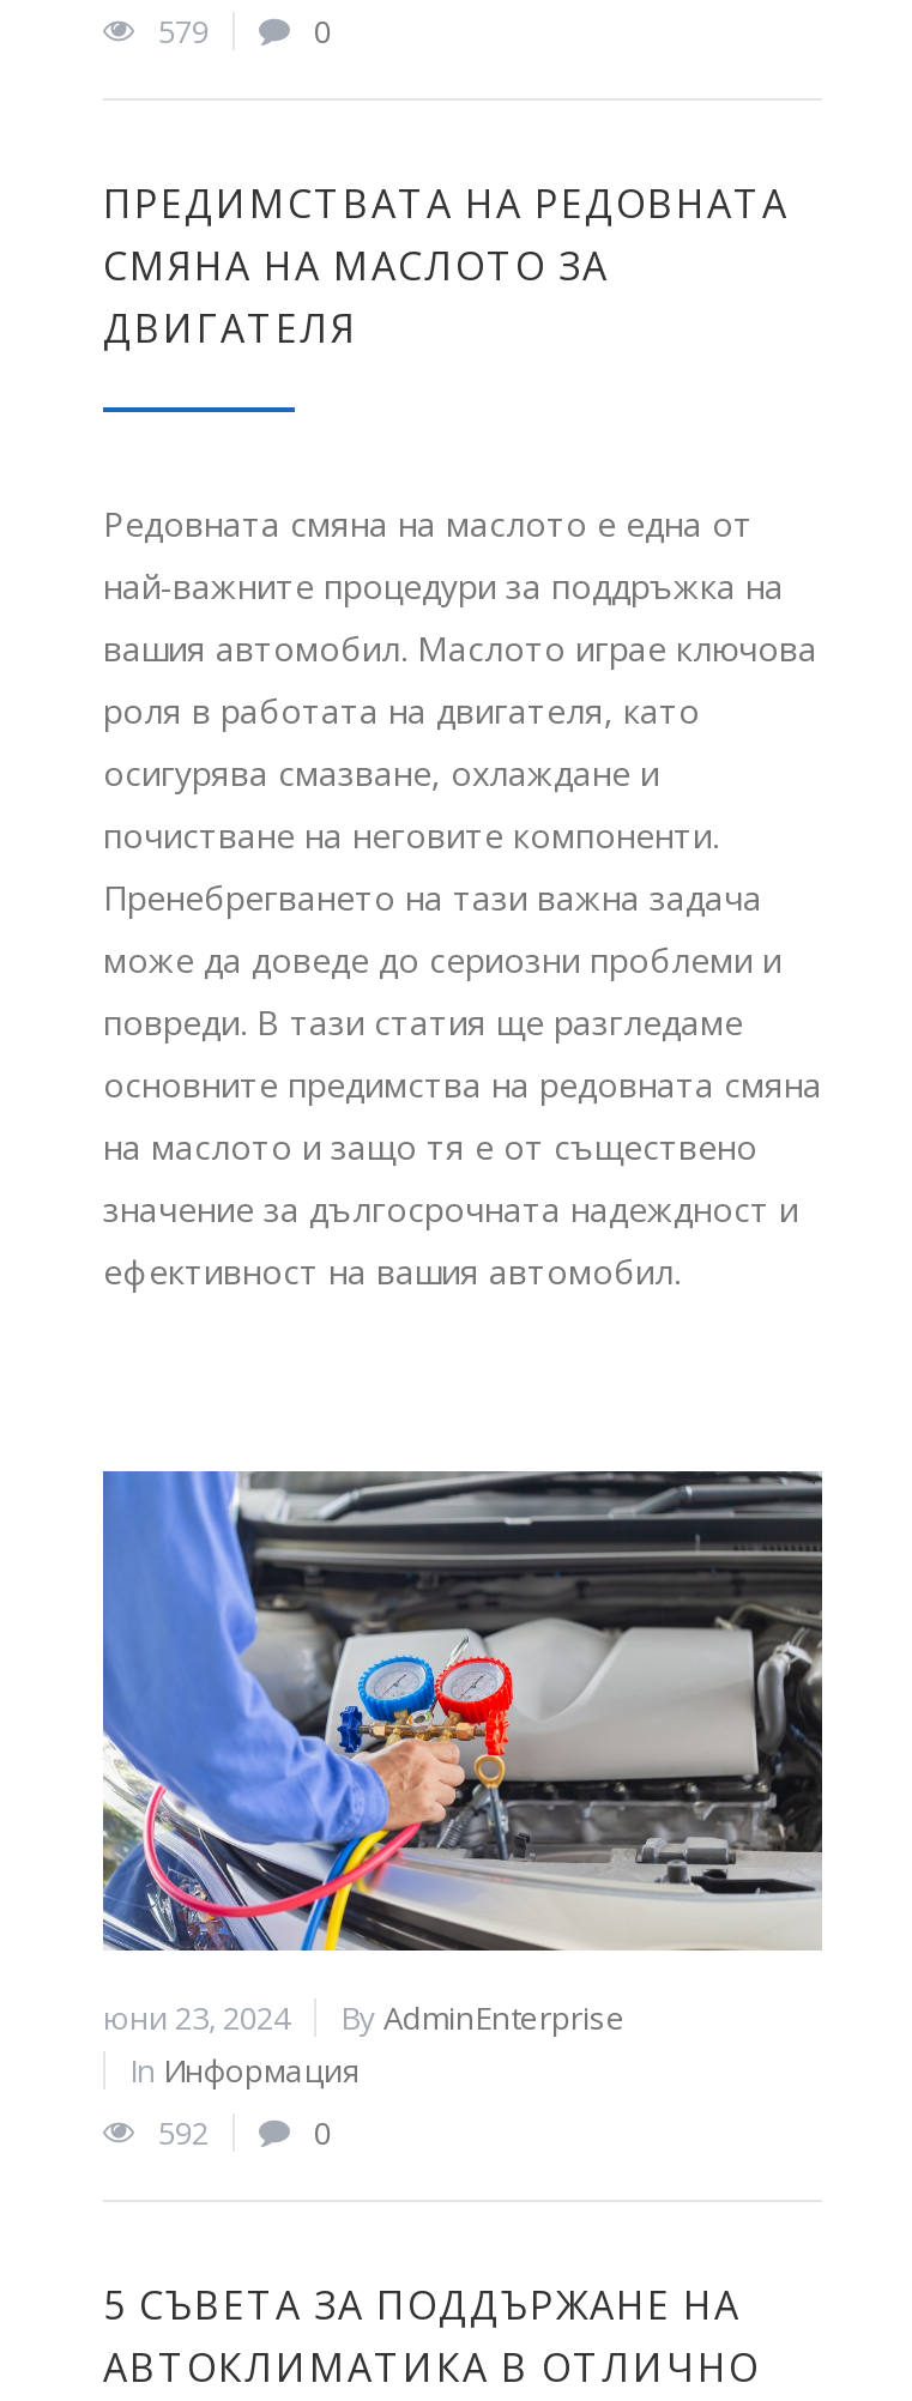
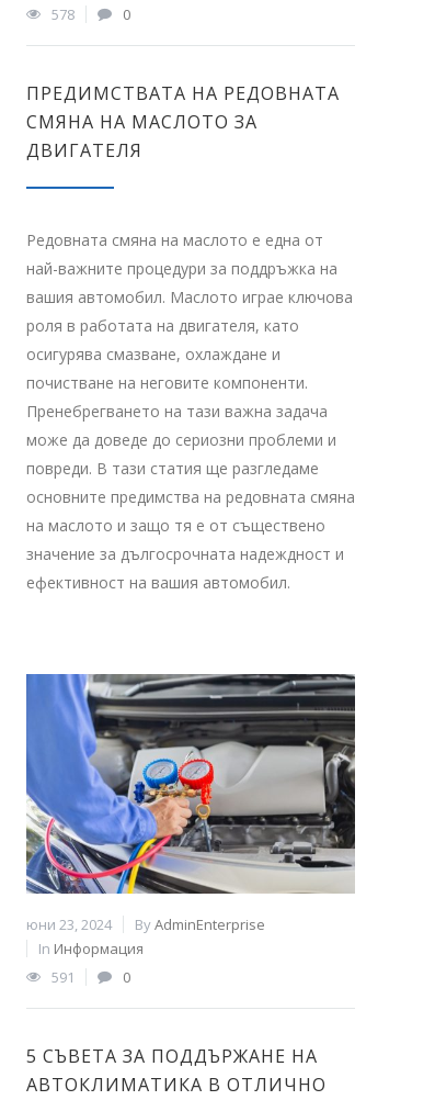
- 579
+ 578

- 592
+ 591
